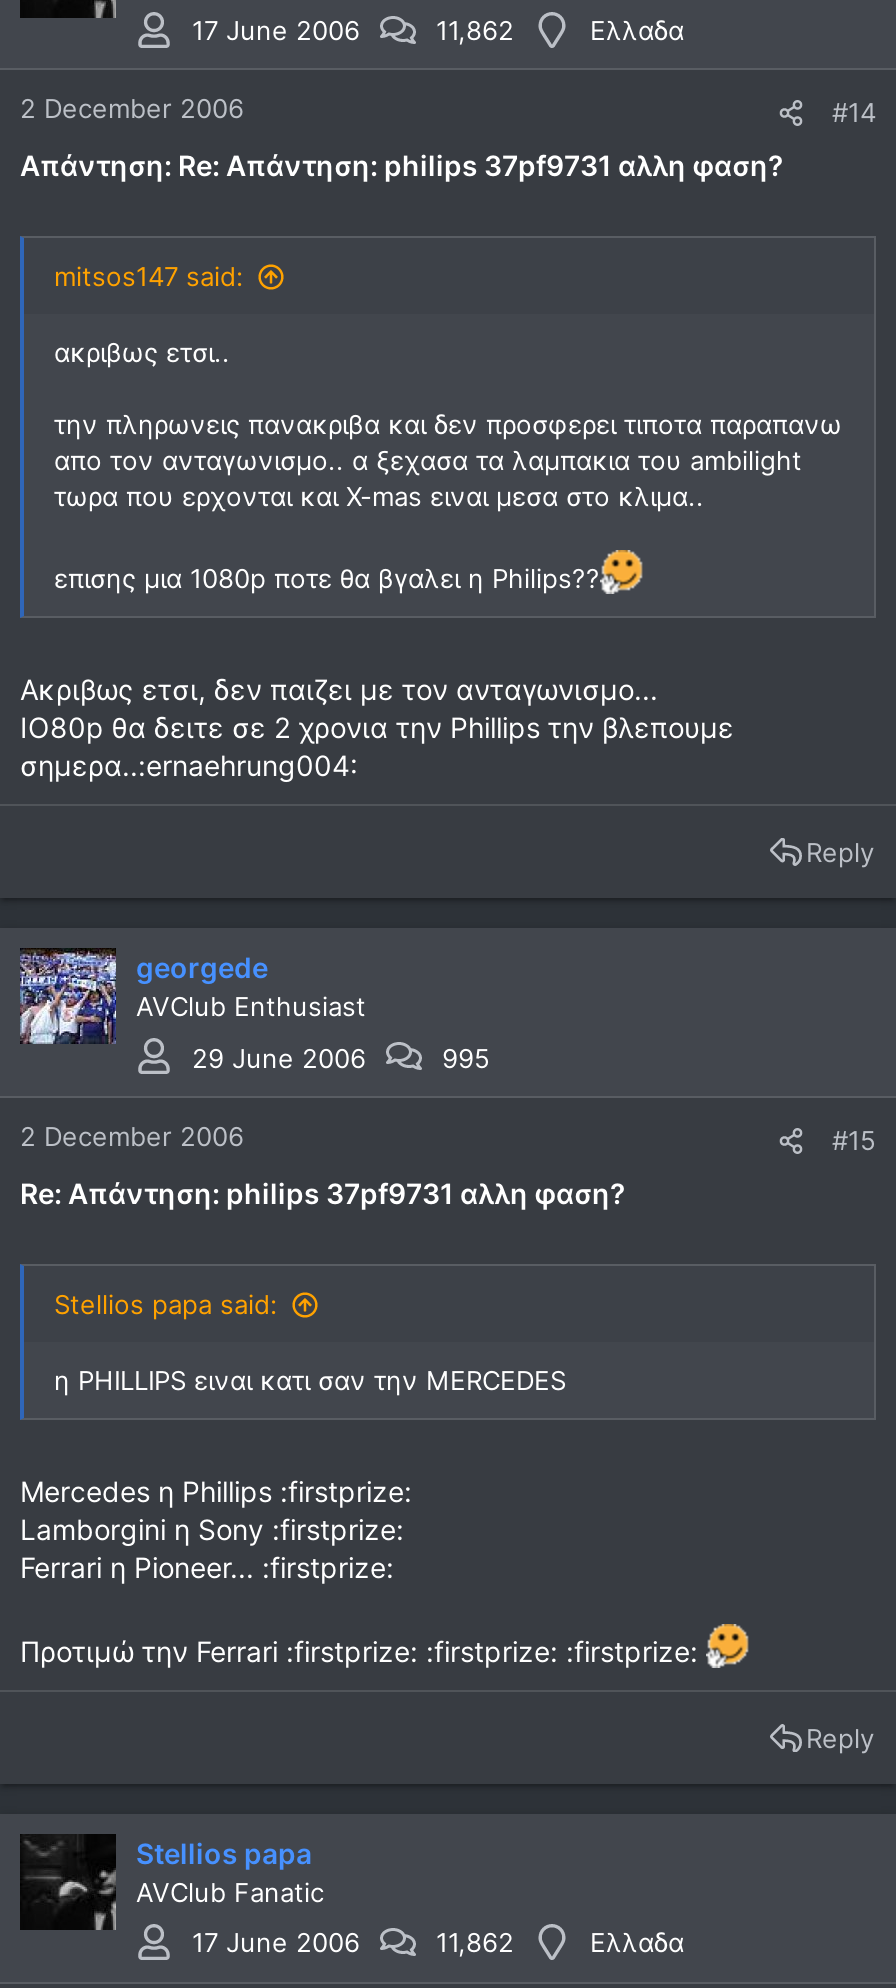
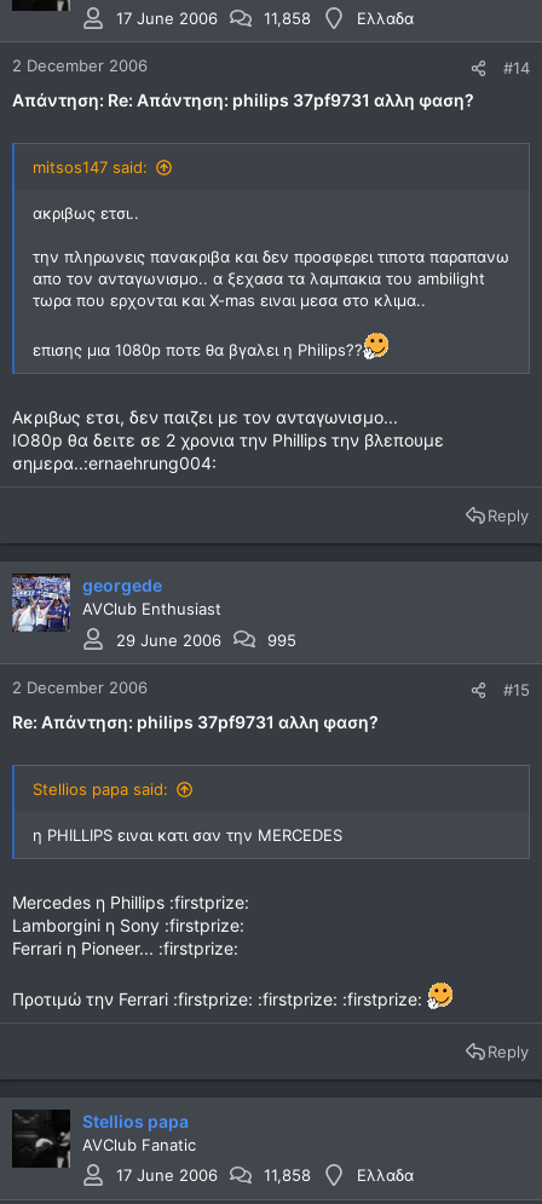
- 11,862
+ 11,858

- 11,862
+ 11,858
